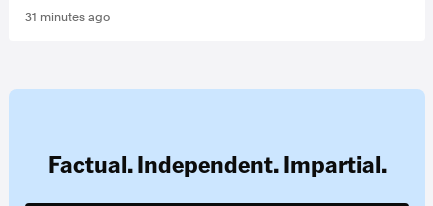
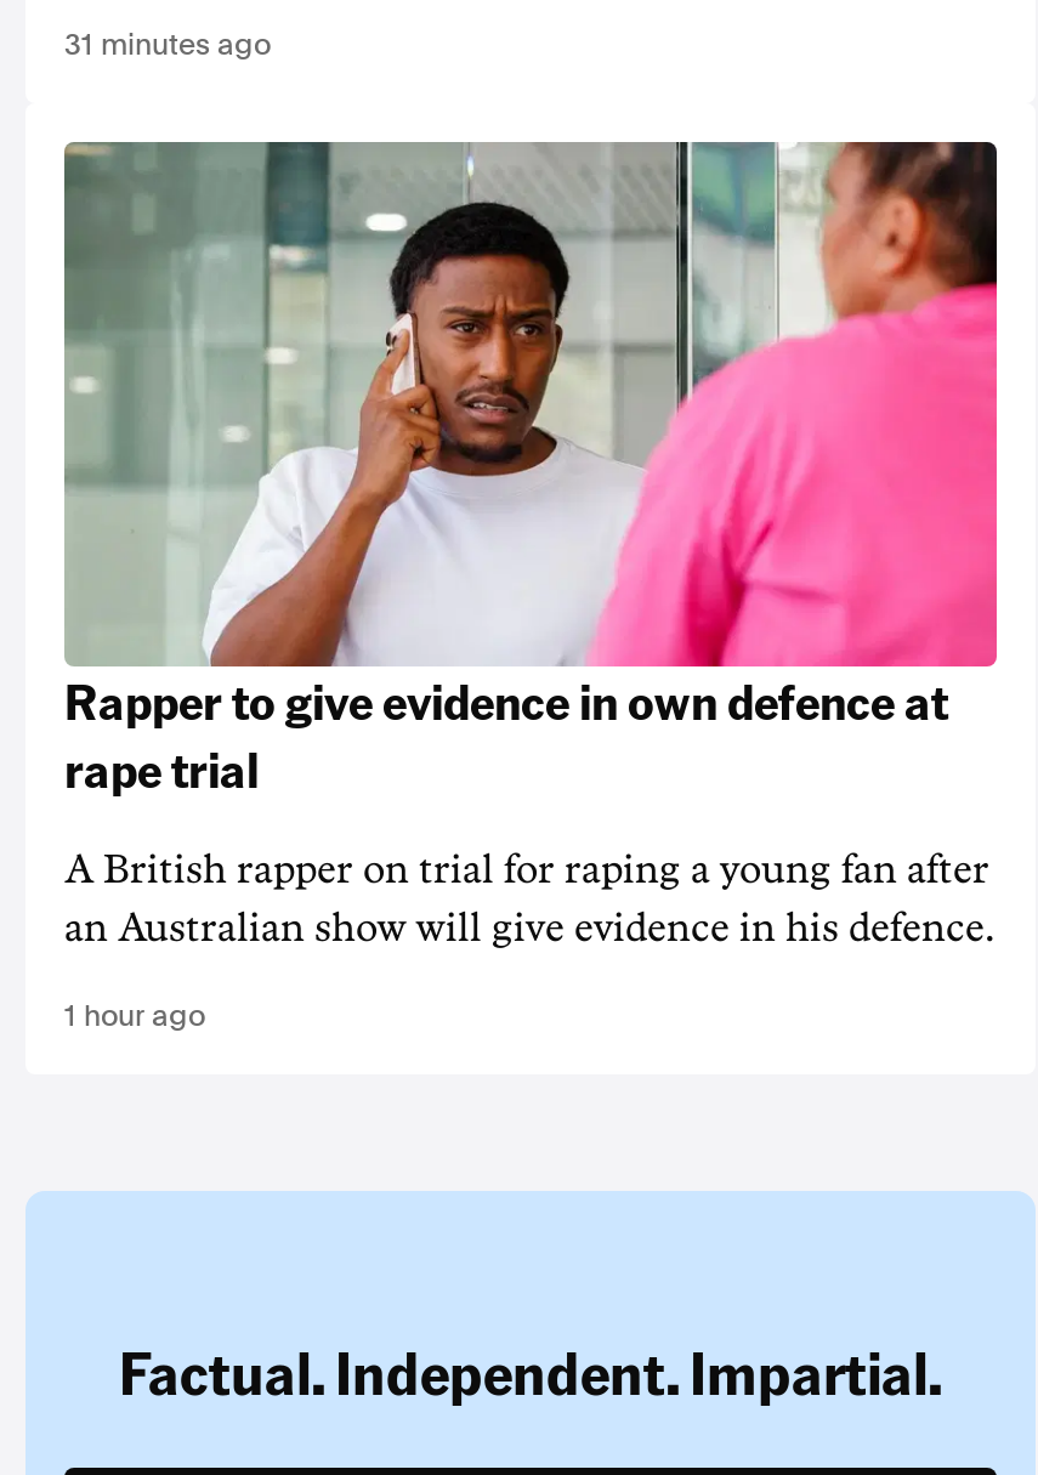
+ [image]
+ Rapper to give evidence in own defence at
+ rape trial
+ A British rapper on trial for raping a young fan after
+ an Australian show will give evidence in his defence.
+ 1 hour ago
